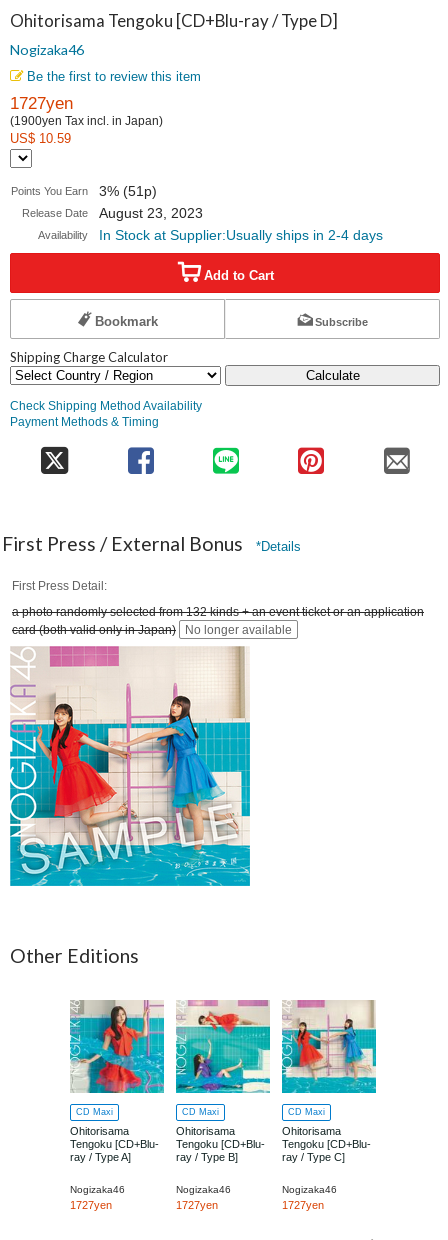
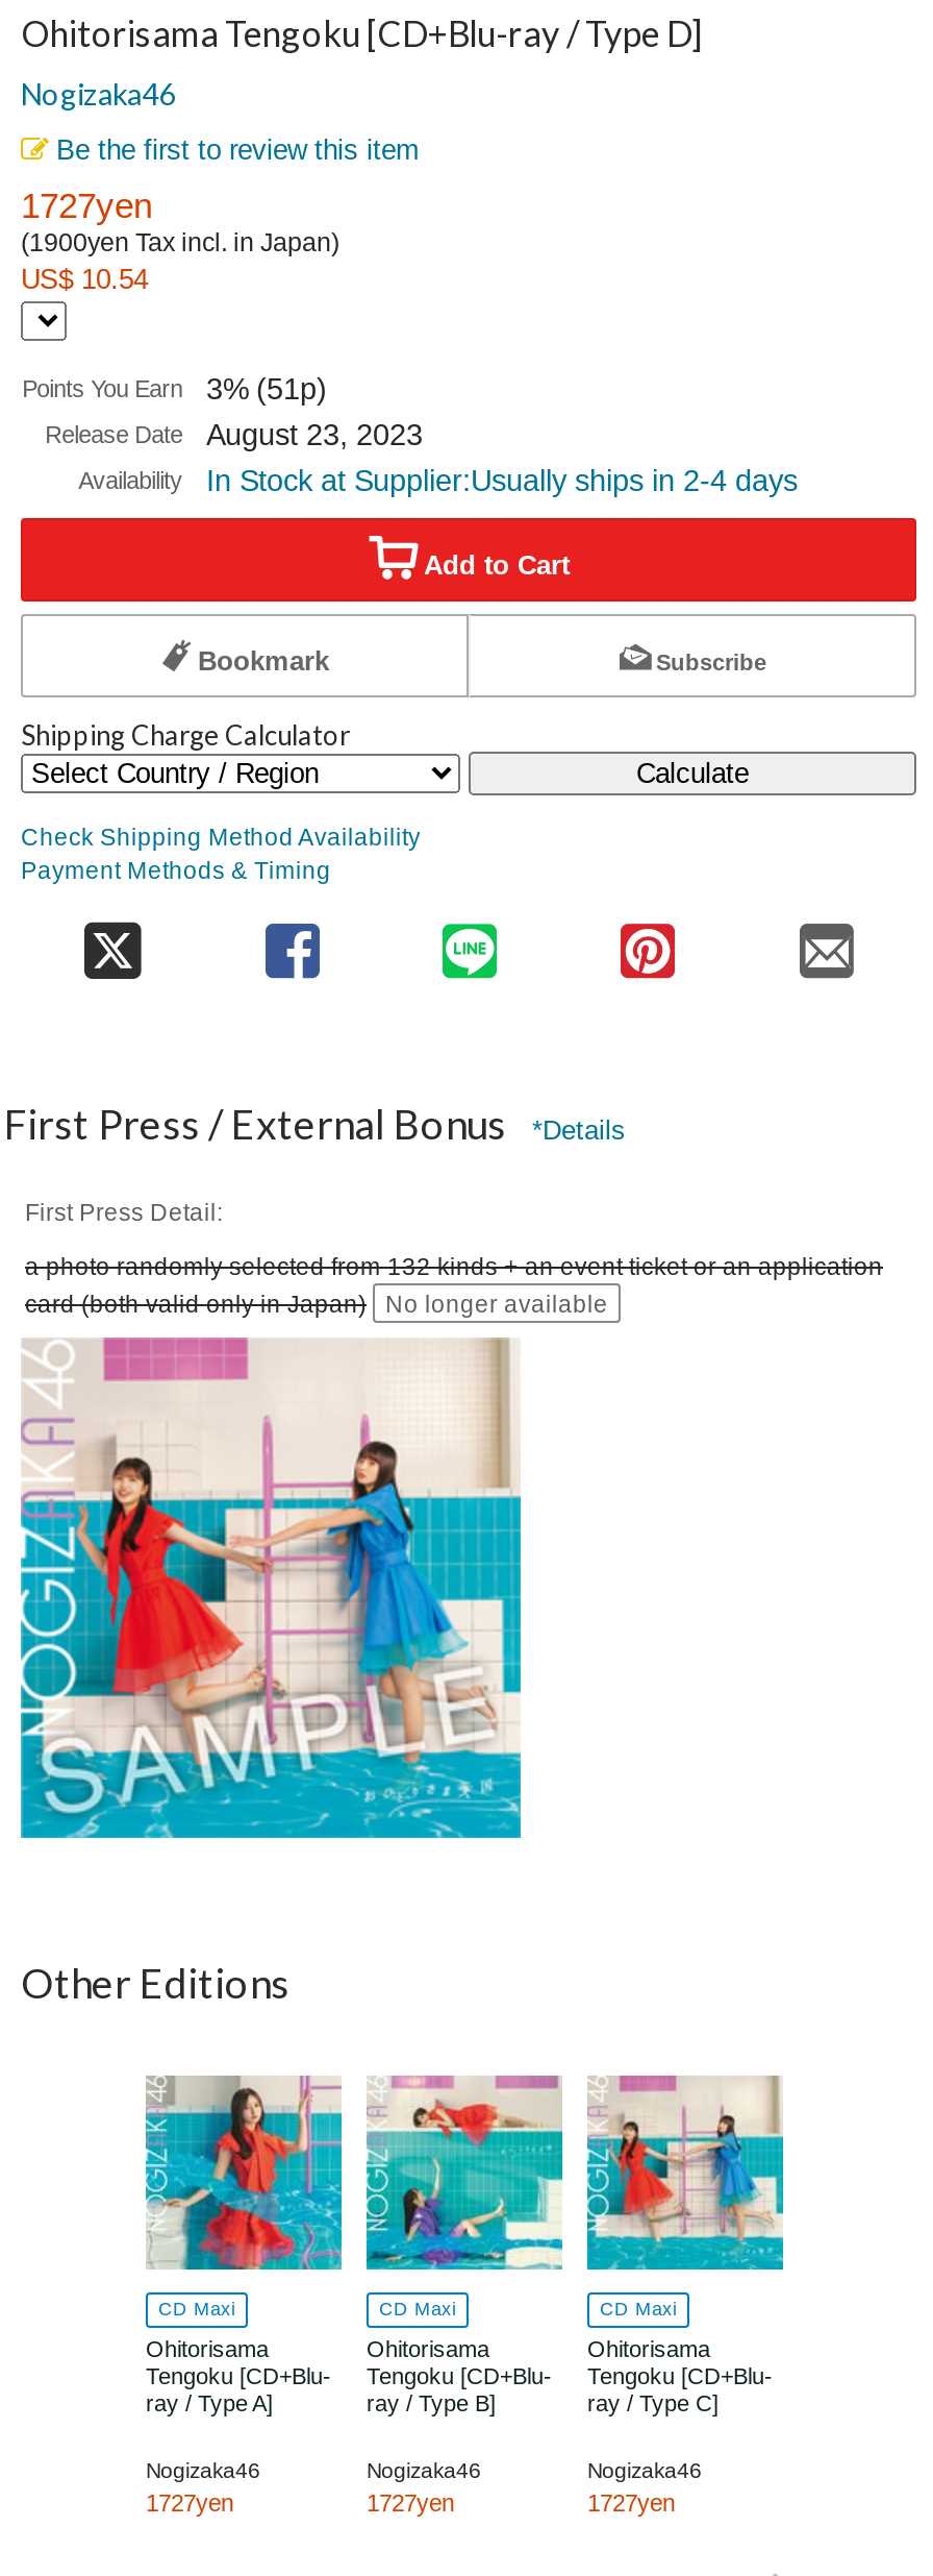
- US$ 10.59
+ US$ 10.54
